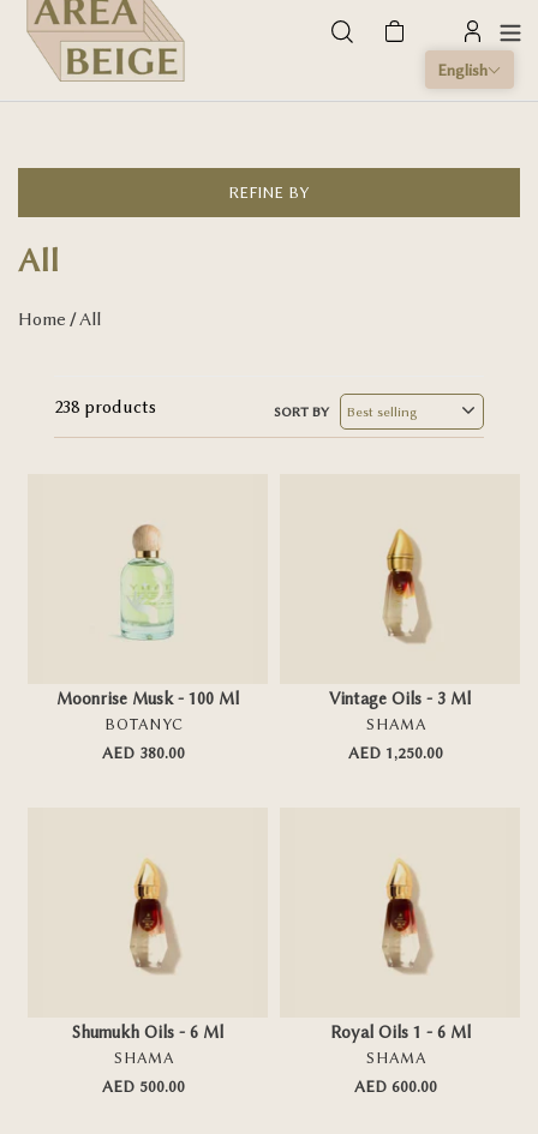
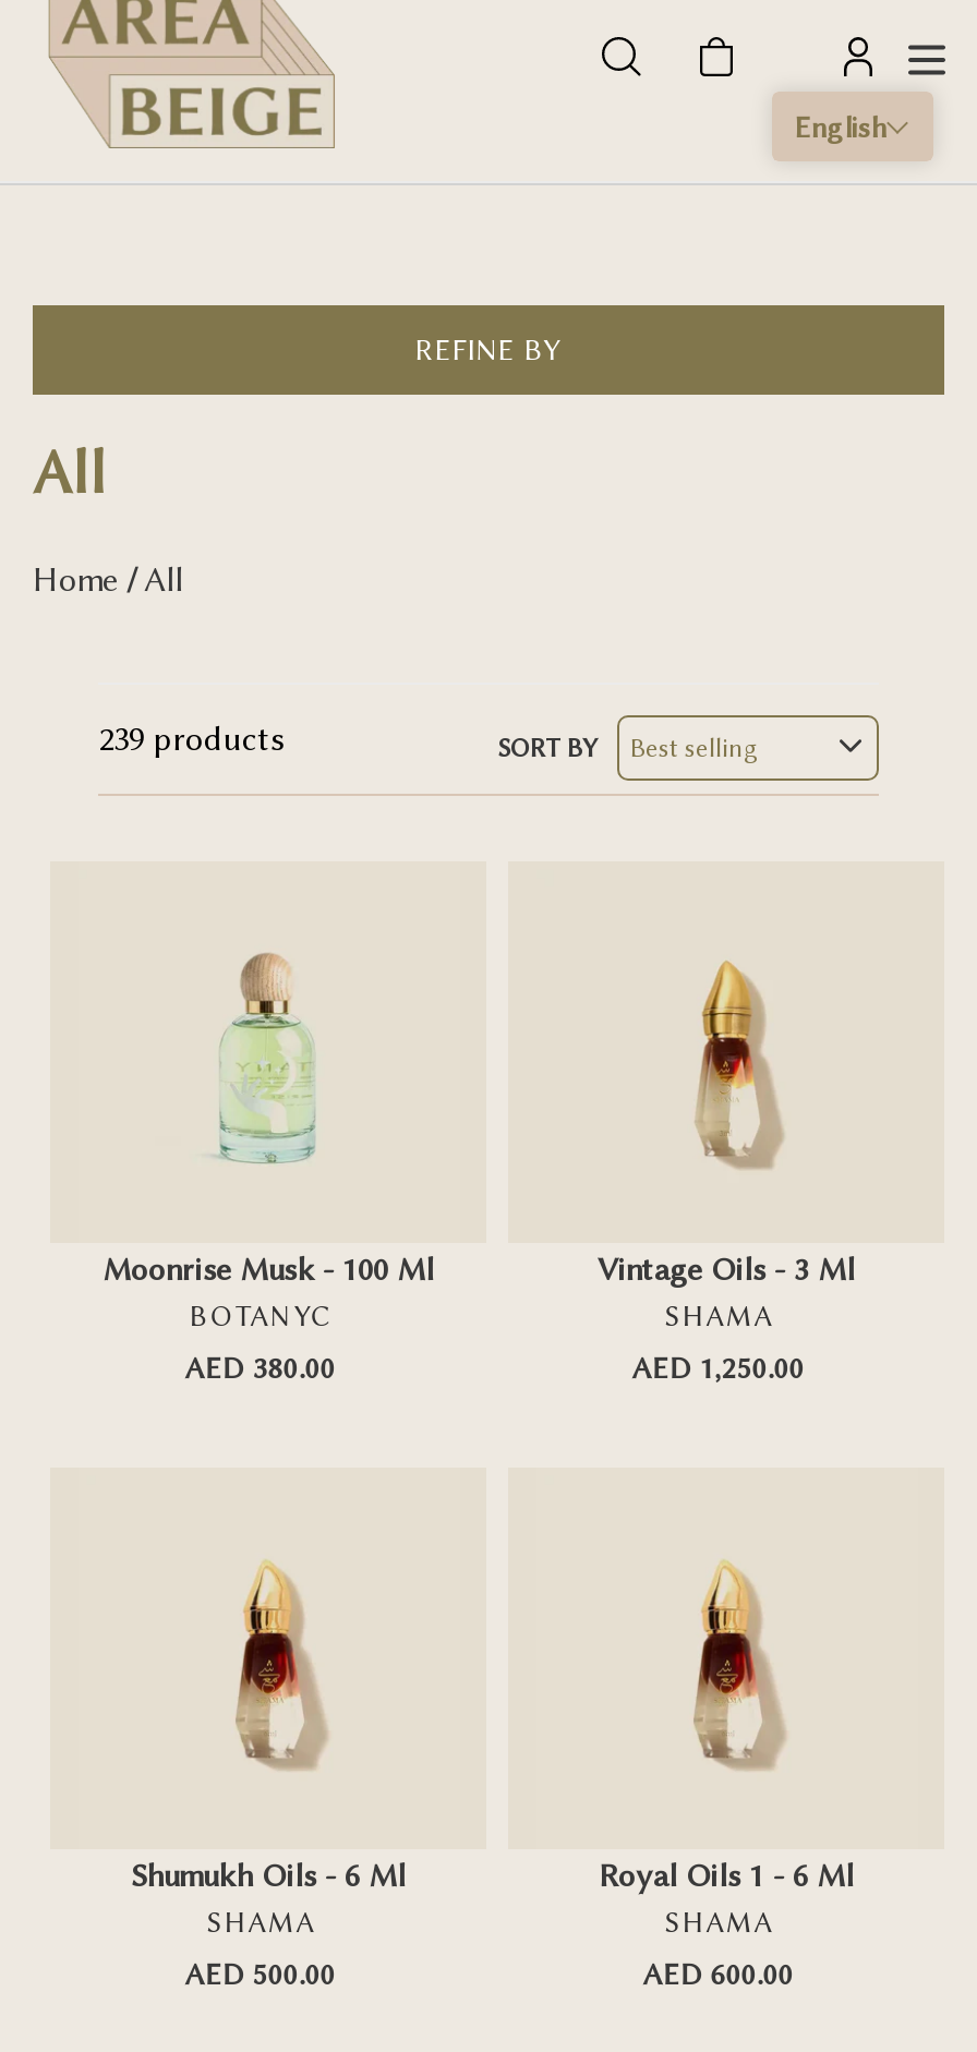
- 238 products
+ 239 products
